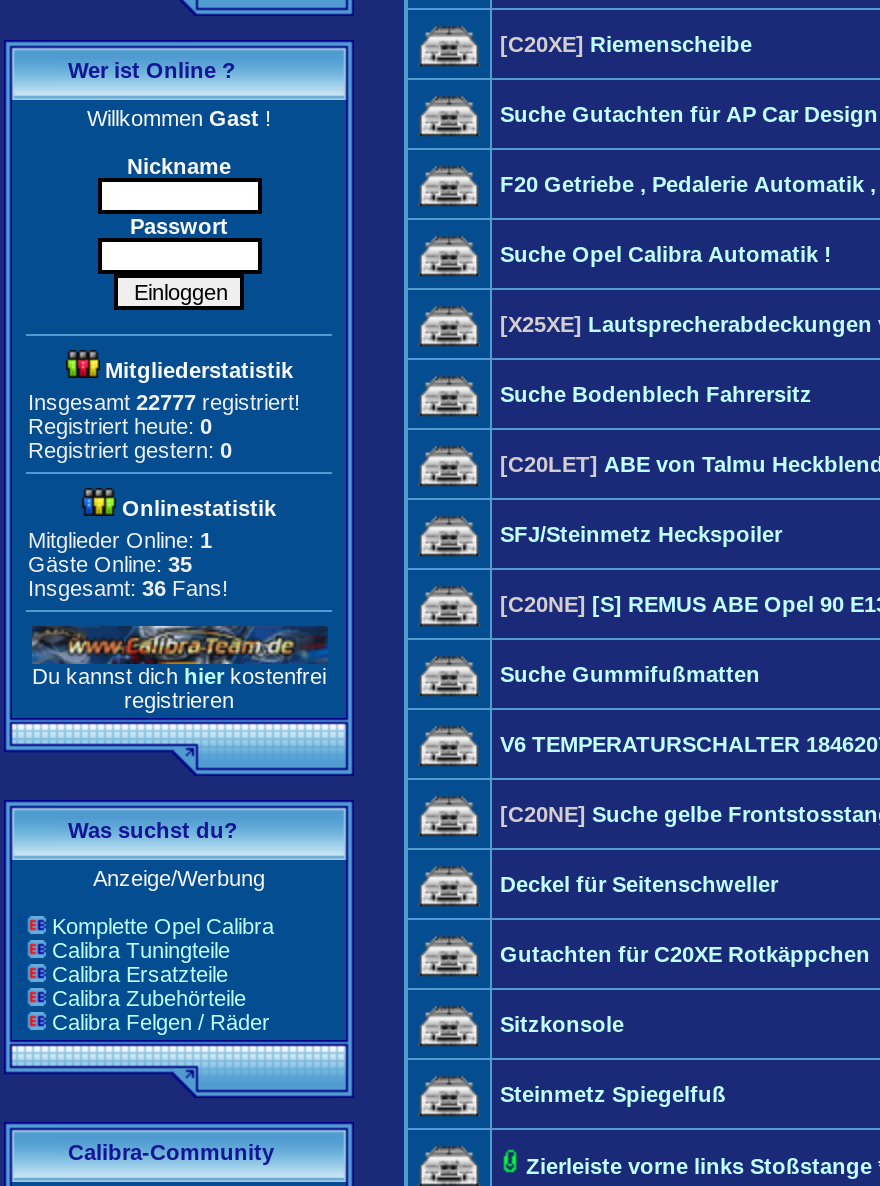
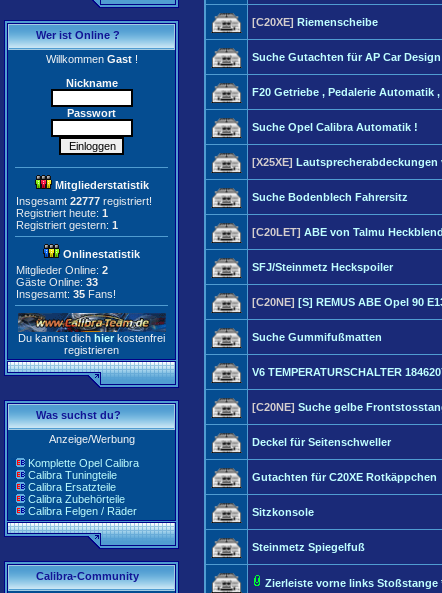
- Registriert heute: 0
+ Registriert heute: 1

- Registriert gestern: 0
+ Registriert gestern: 1

- Mitglieder Online: 1
+ Mitglieder Online: 2

- Gäste Online: 35
+ Gäste Online: 33

- Insgesamt: 36 Fans!
+ Insgesamt: 35 Fans!
